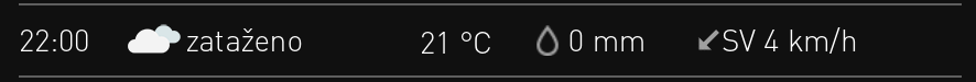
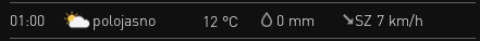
- 22:00
- zataženo
- 21 °C
+ 01:00
+ polojasno
+ 12 °C

- SV 4 km/h
+ SZ 7 km/h
